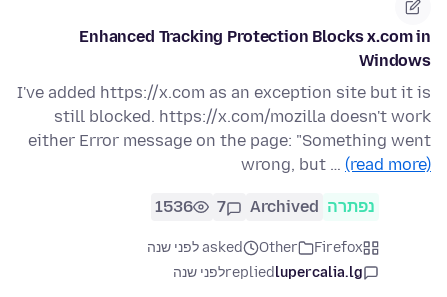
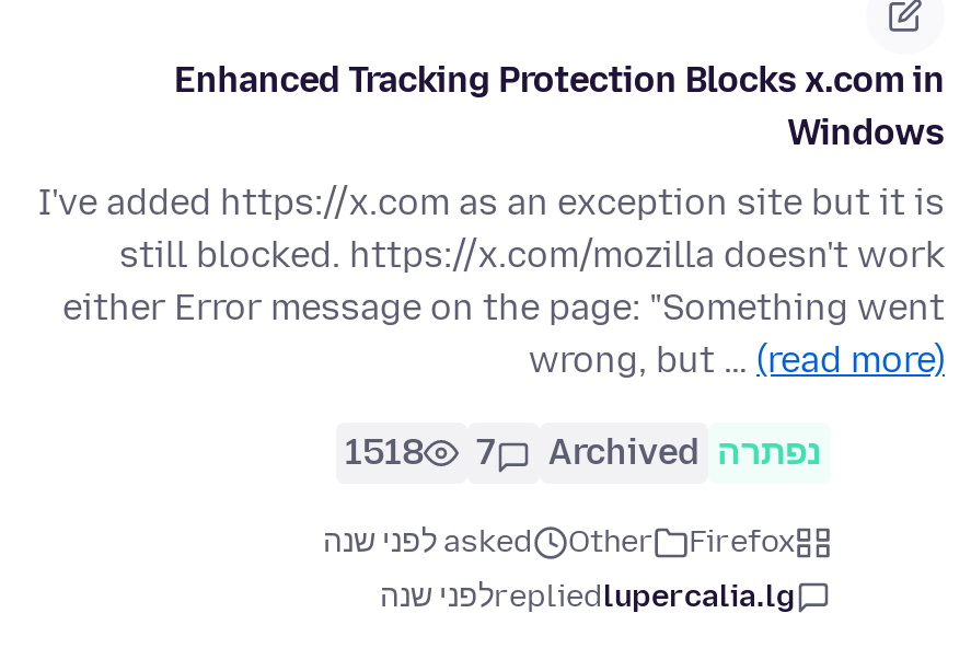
- 1536
+ 1518
